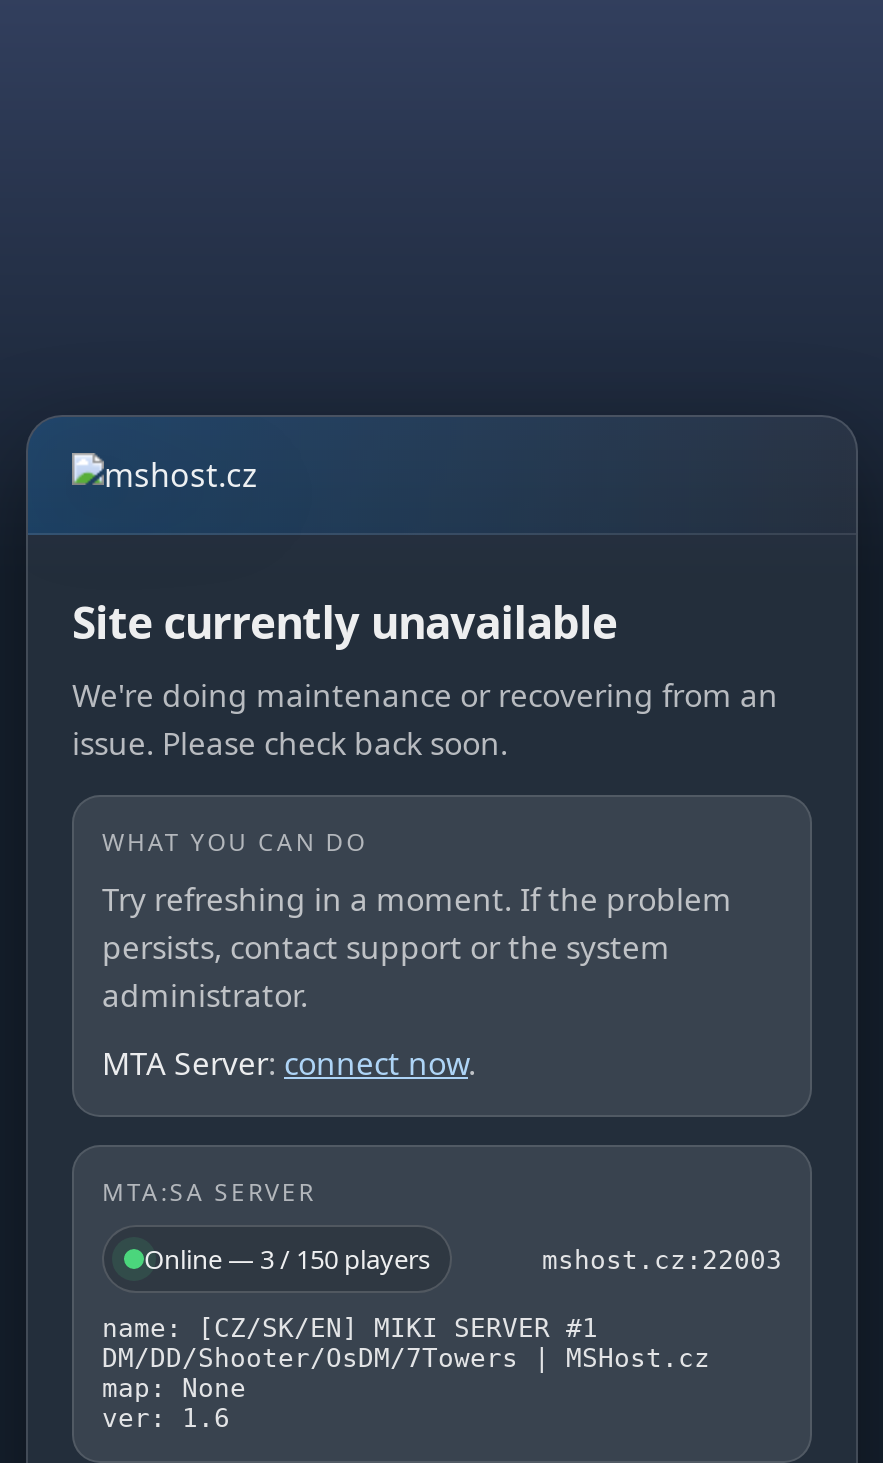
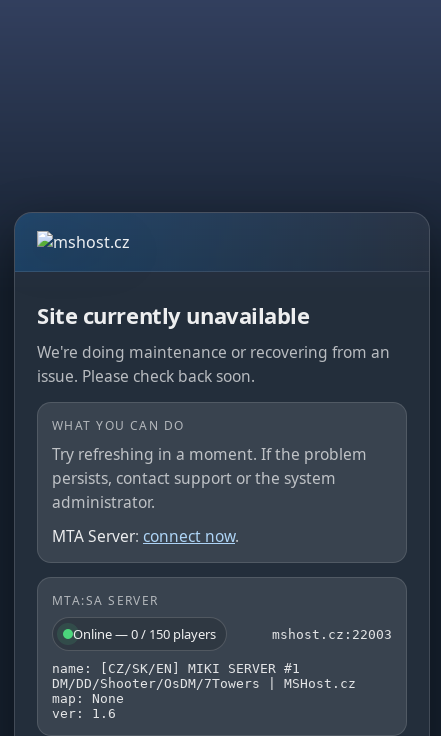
- Online — 3 / 150 players
+ Online — 0 / 150 players
